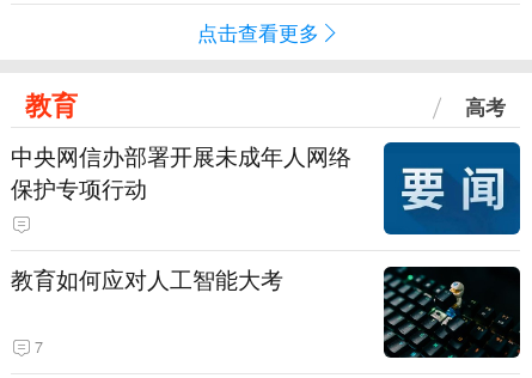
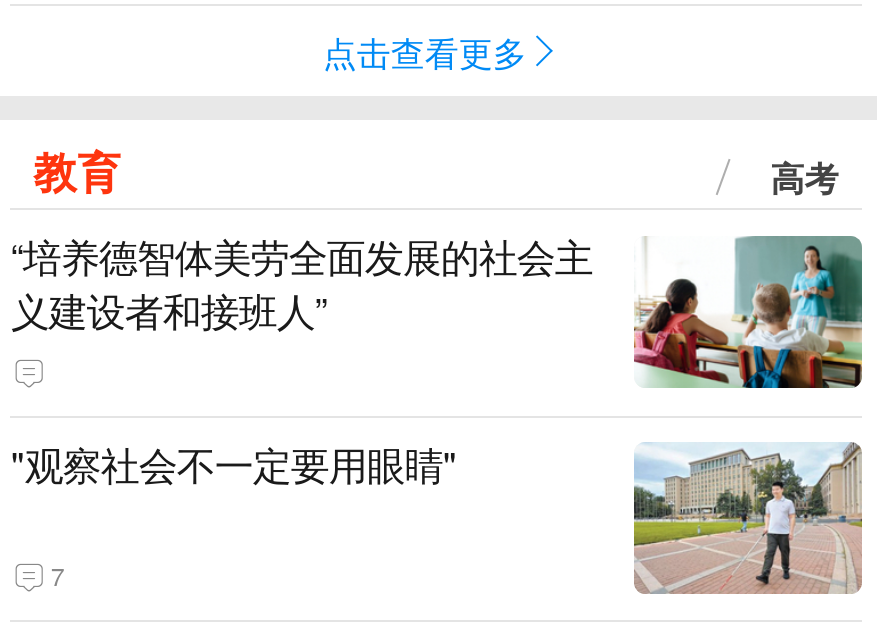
- [image]
- 中央网信办部署开展未成年人网络
- 保护专项行动
+ [image]
+ “培养德智体美劳全面发展的社会主
+ 义建设者和接班人”

- 教育如何应对人工智能大考
+ "观察社会不一定要用眼睛"

- [image]
+ [image]
